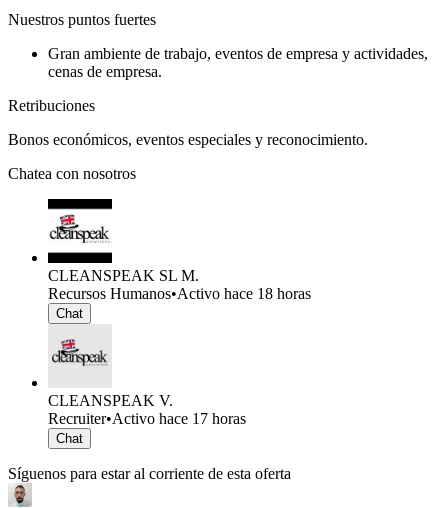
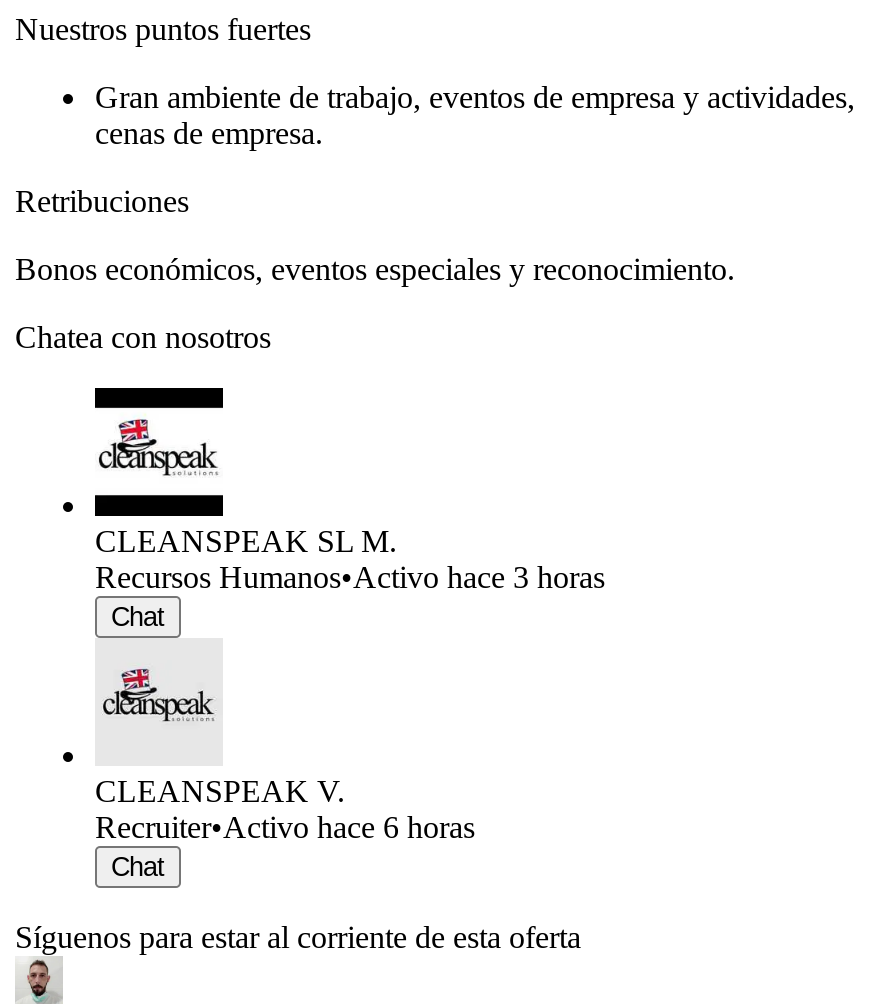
- Recursos Humanos•Activo hace 18 horas
+ Recursos Humanos•Activo hace 3 horas

- Recruiter•Activo hace 17 horas
+ Recruiter•Activo hace 6 horas
